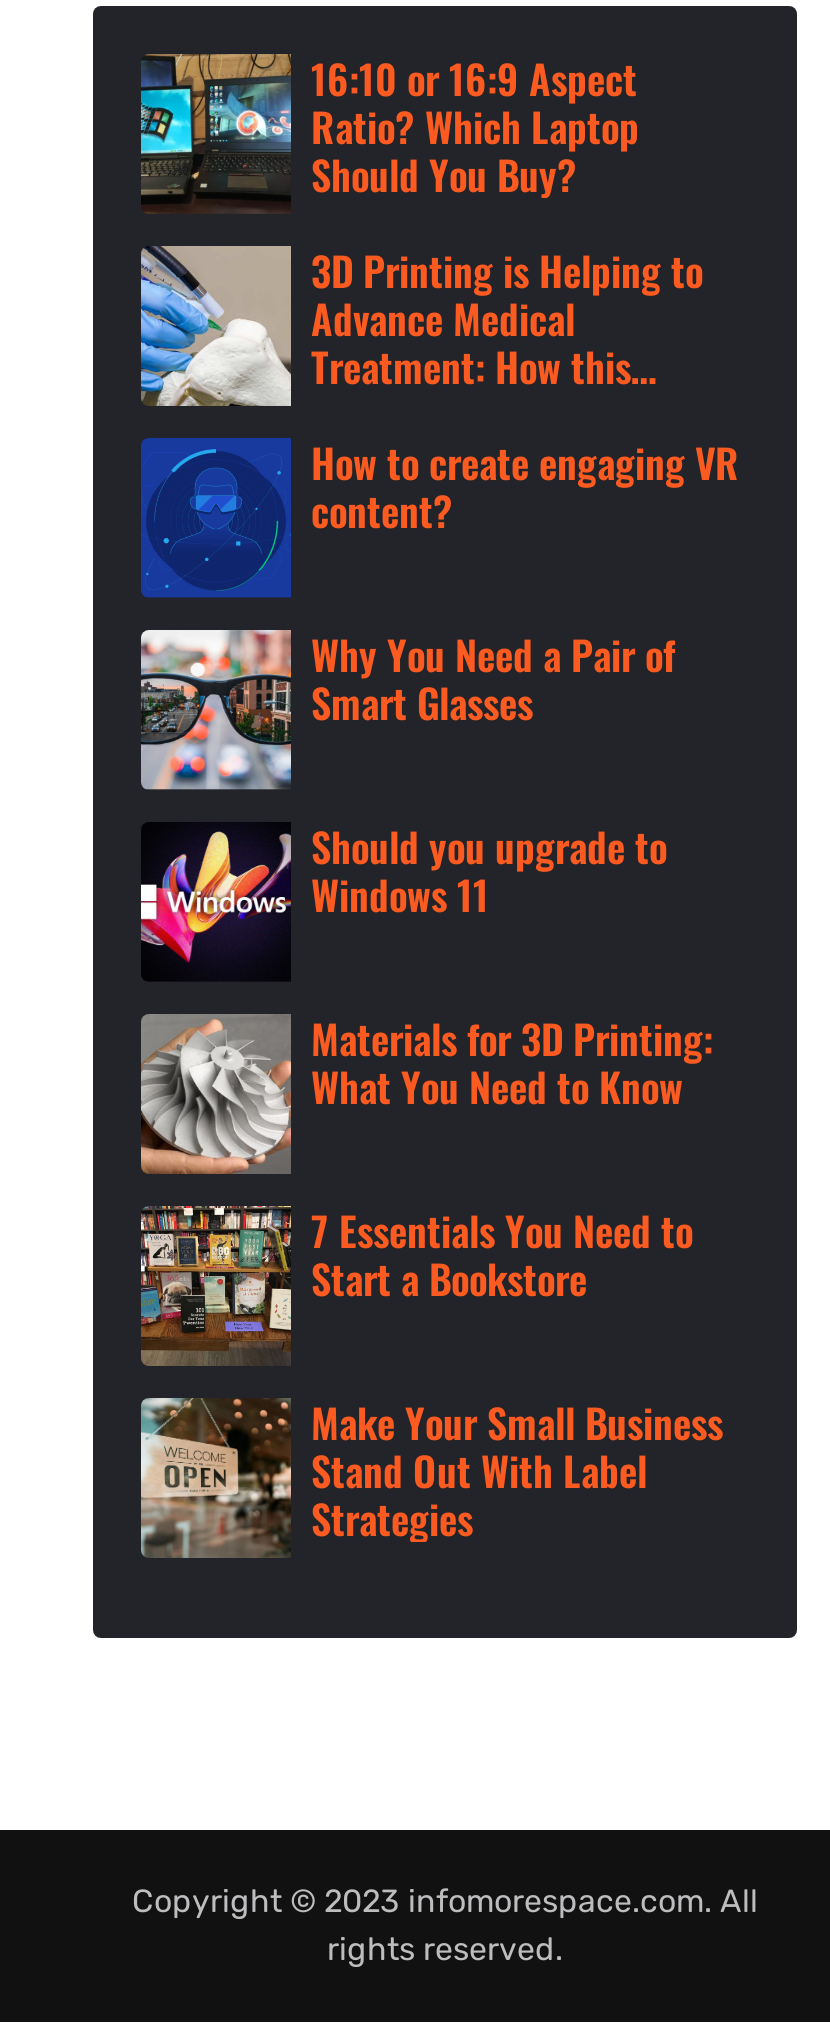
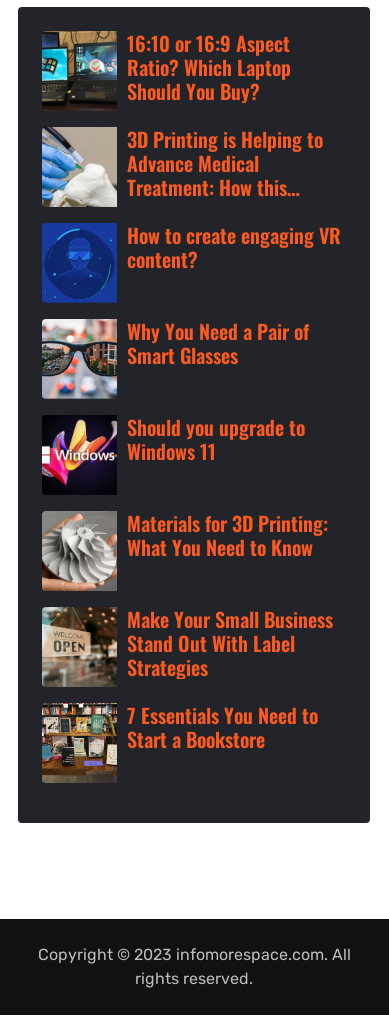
moved down: [image] | 7 Essentials You Need to | Start a Bookstore

moved up: [image] | Make Your Small Business | Stand Out With Label | Strategies
